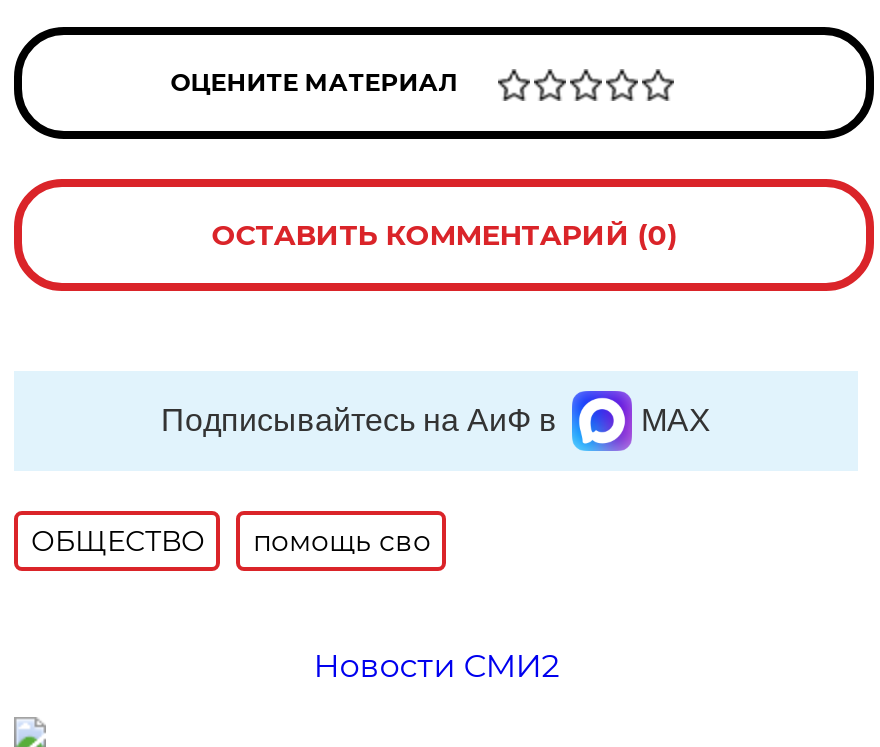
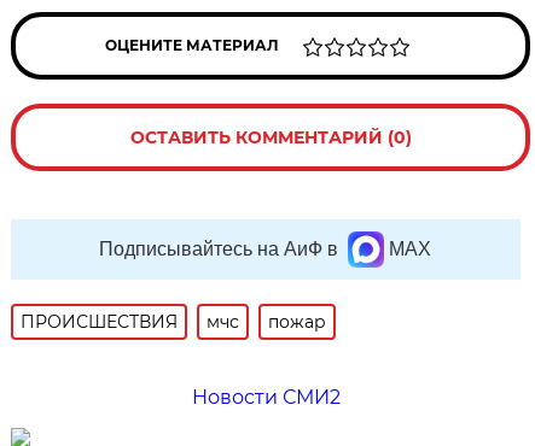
- ОБЩЕСТВО
- помощь сво
+ ПРОИСШЕСТВИЯ
+ мчс
+ пожар
